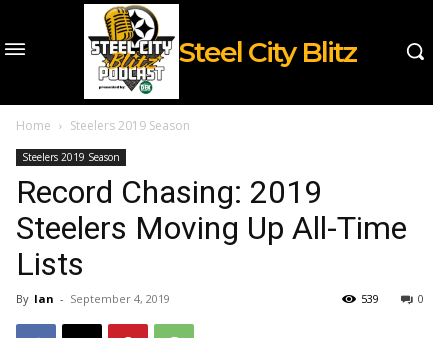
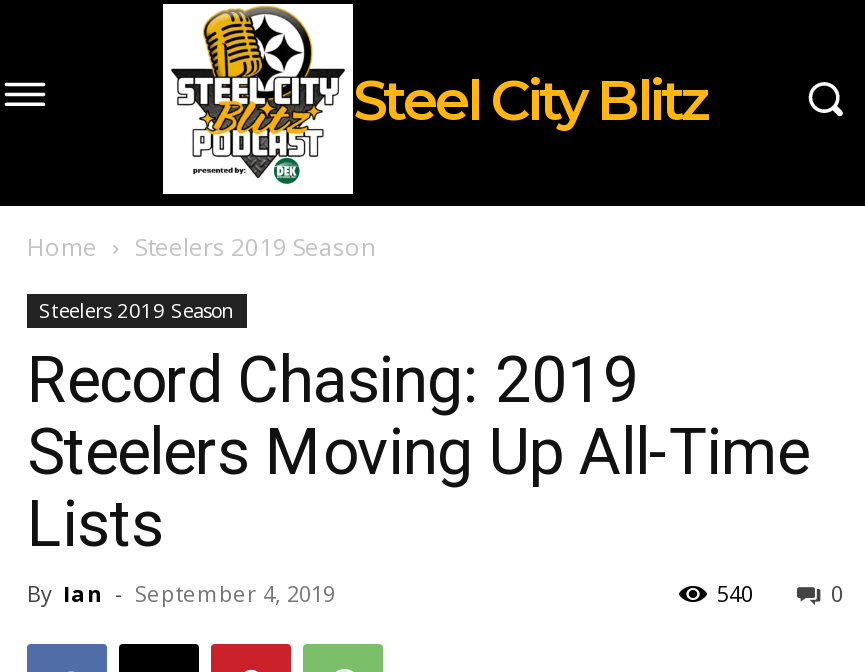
- 539
+ 540
